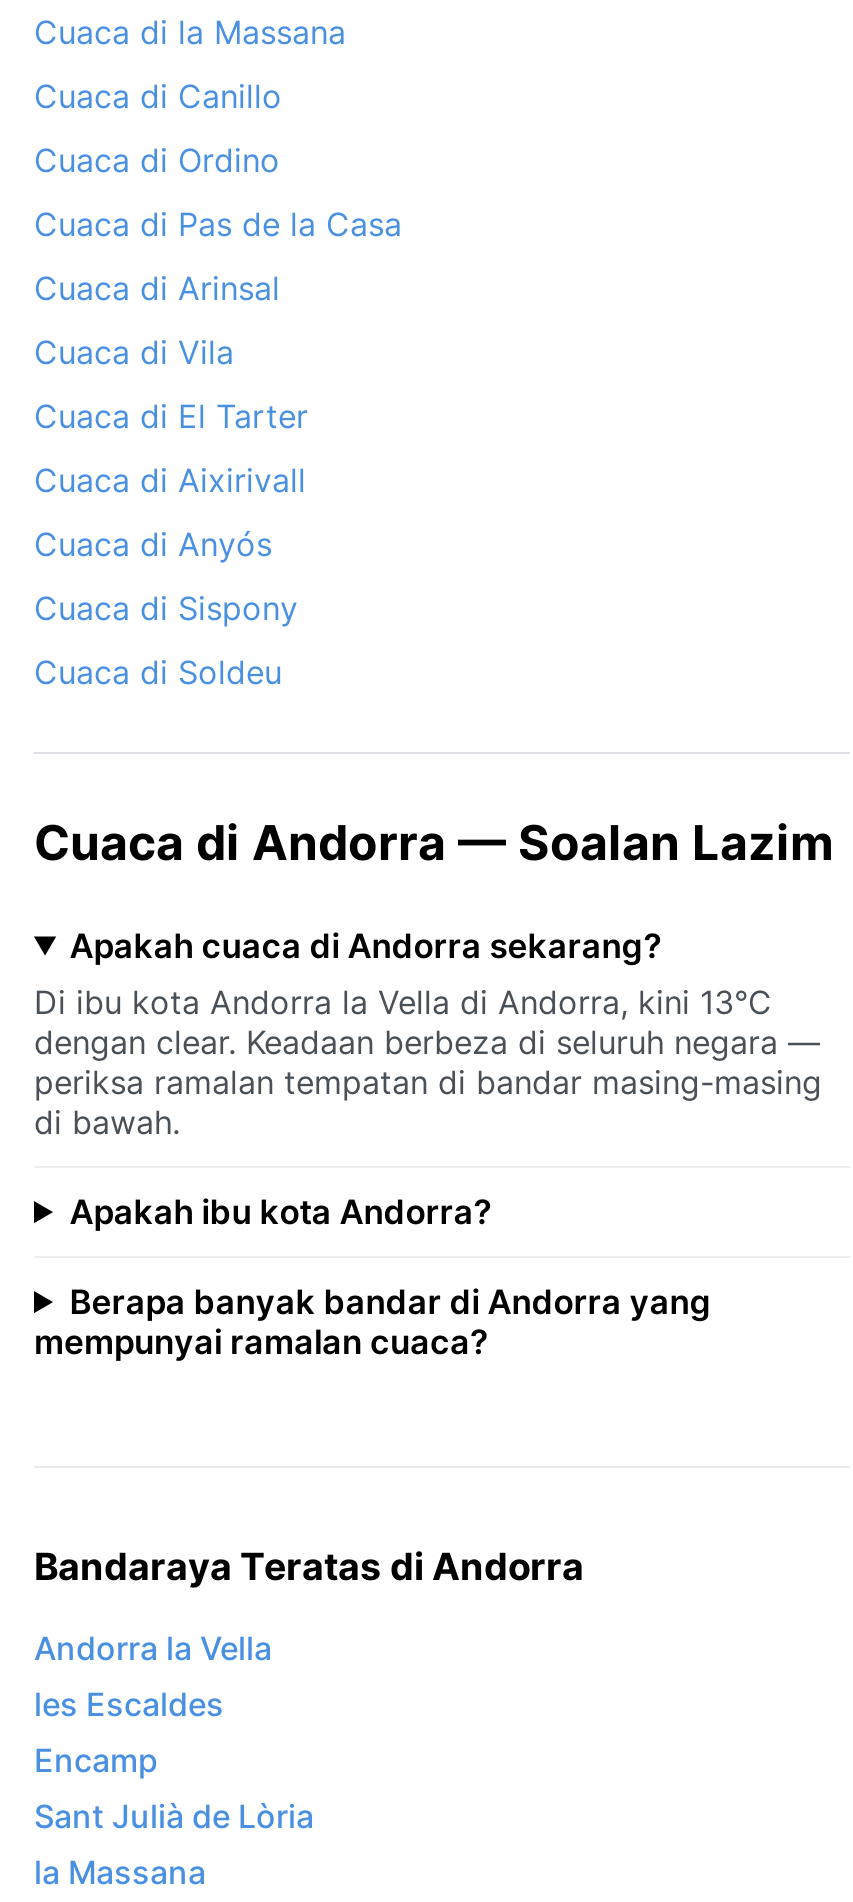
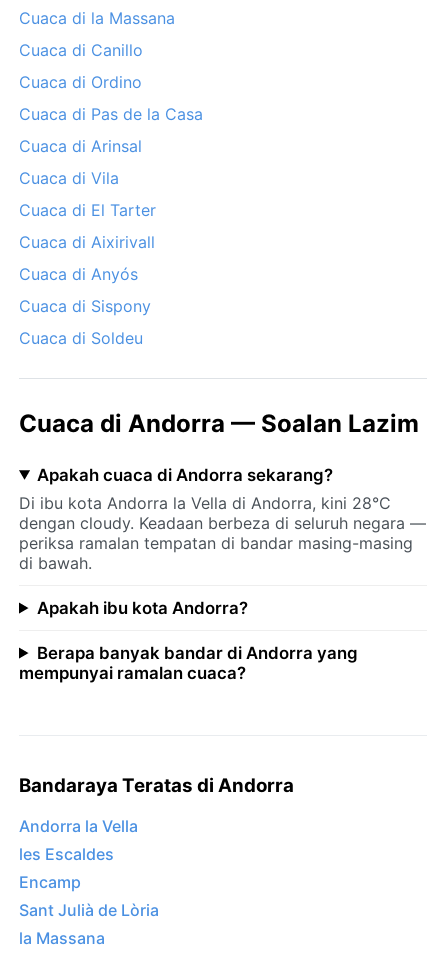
- Di ibu kota Andorra la Vella di Andorra, kini 13°C
+ Di ibu kota Andorra la Vella di Andorra, kini 28°C

- dengan clear. Keadaan berbeza di seluruh negara —
+ dengan cloudy. Keadaan berbeza di seluruh negara —
